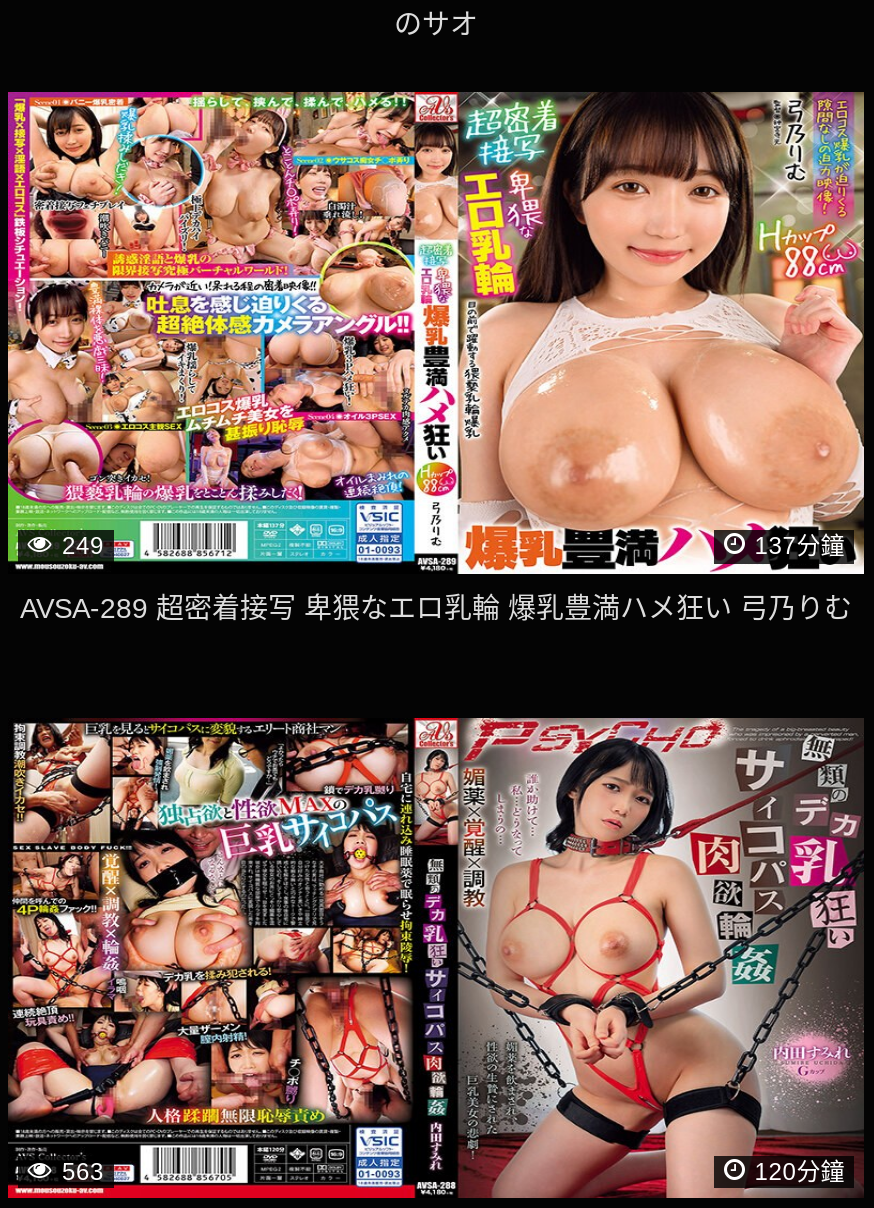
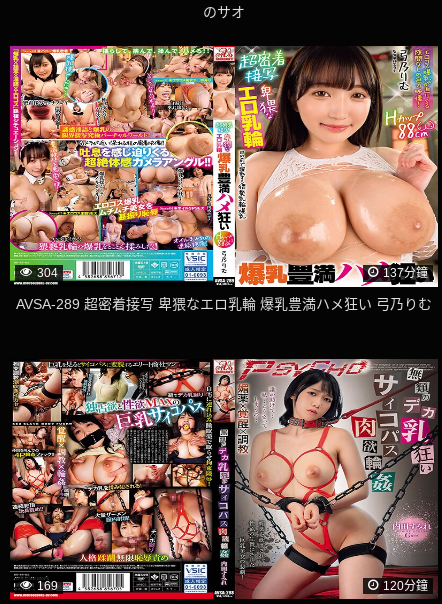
- 249
+ 304

- 563
+ 169
